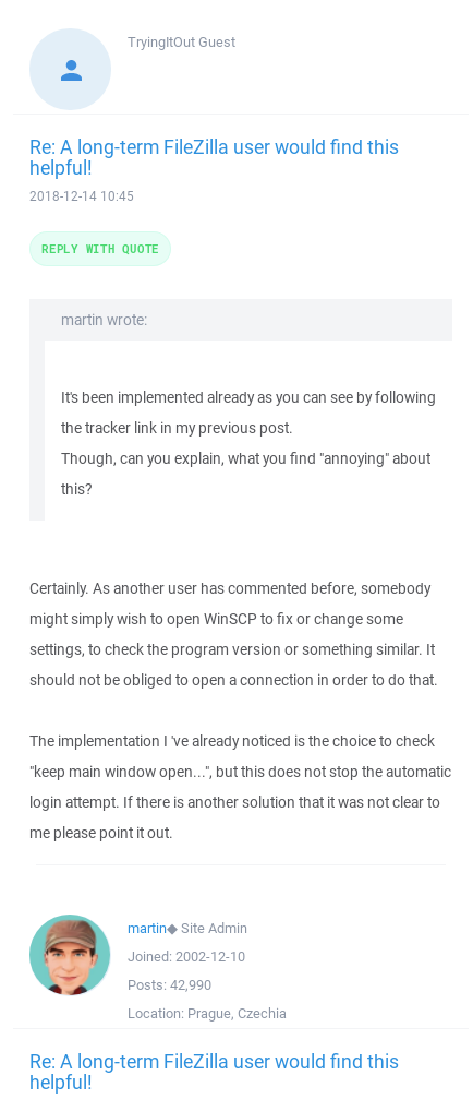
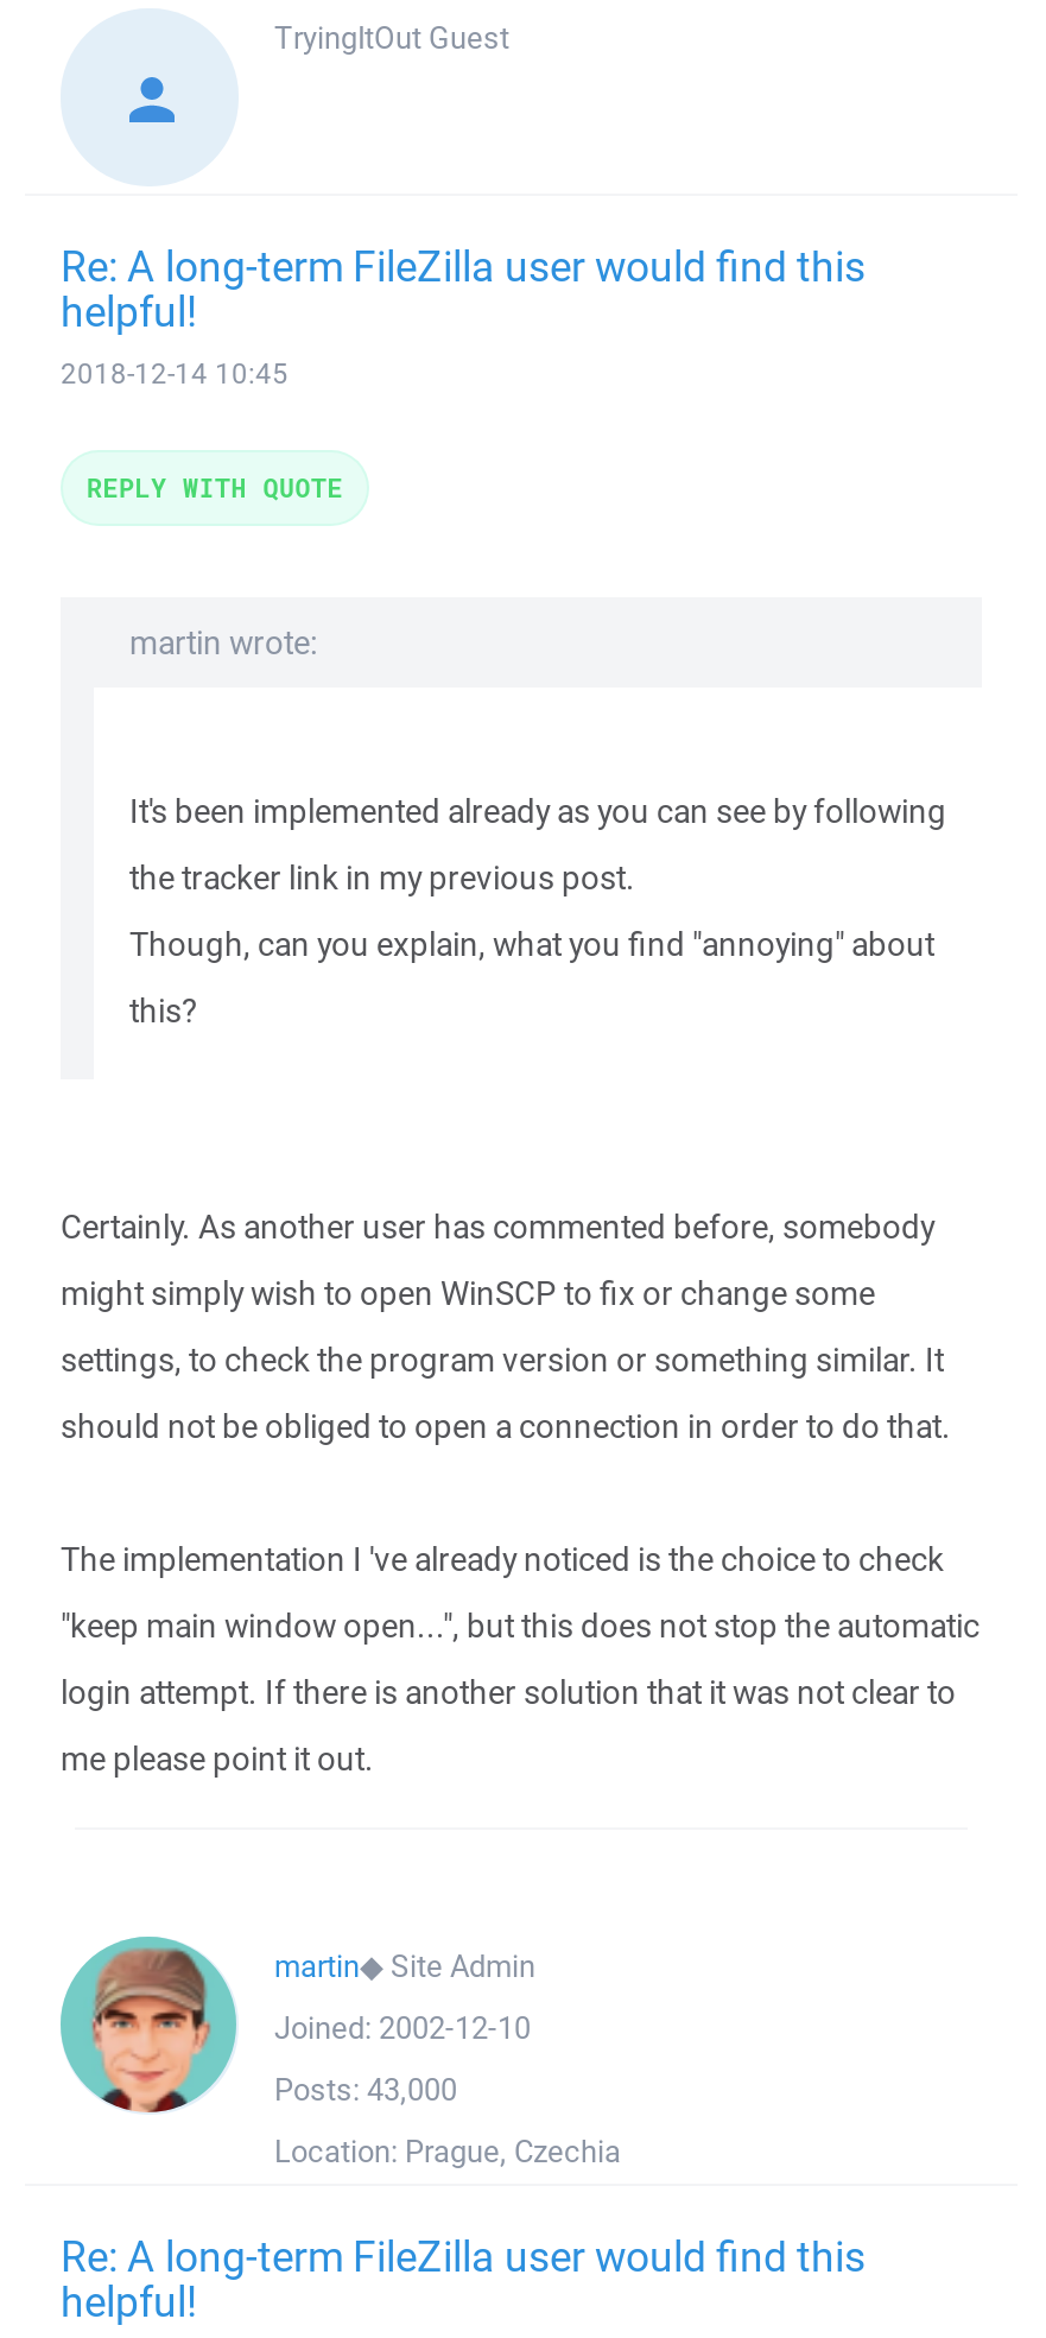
- Posts: 42,990
+ Posts: 43,000
